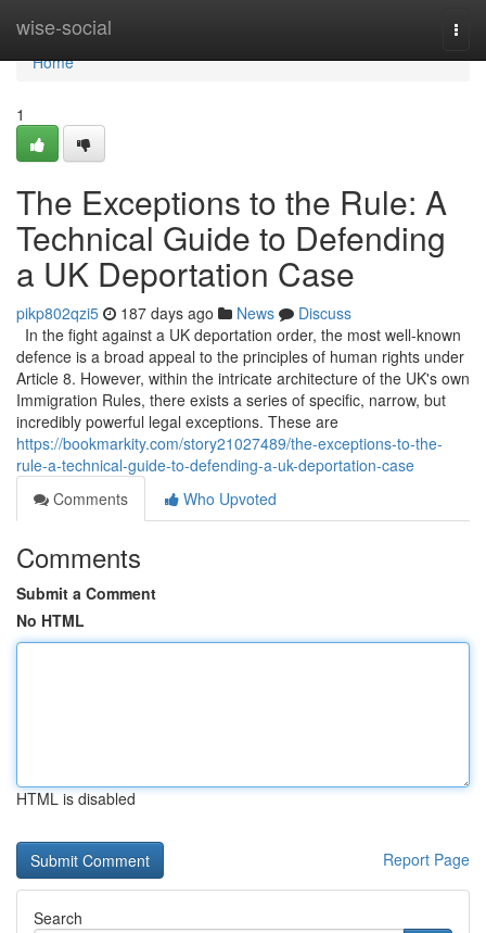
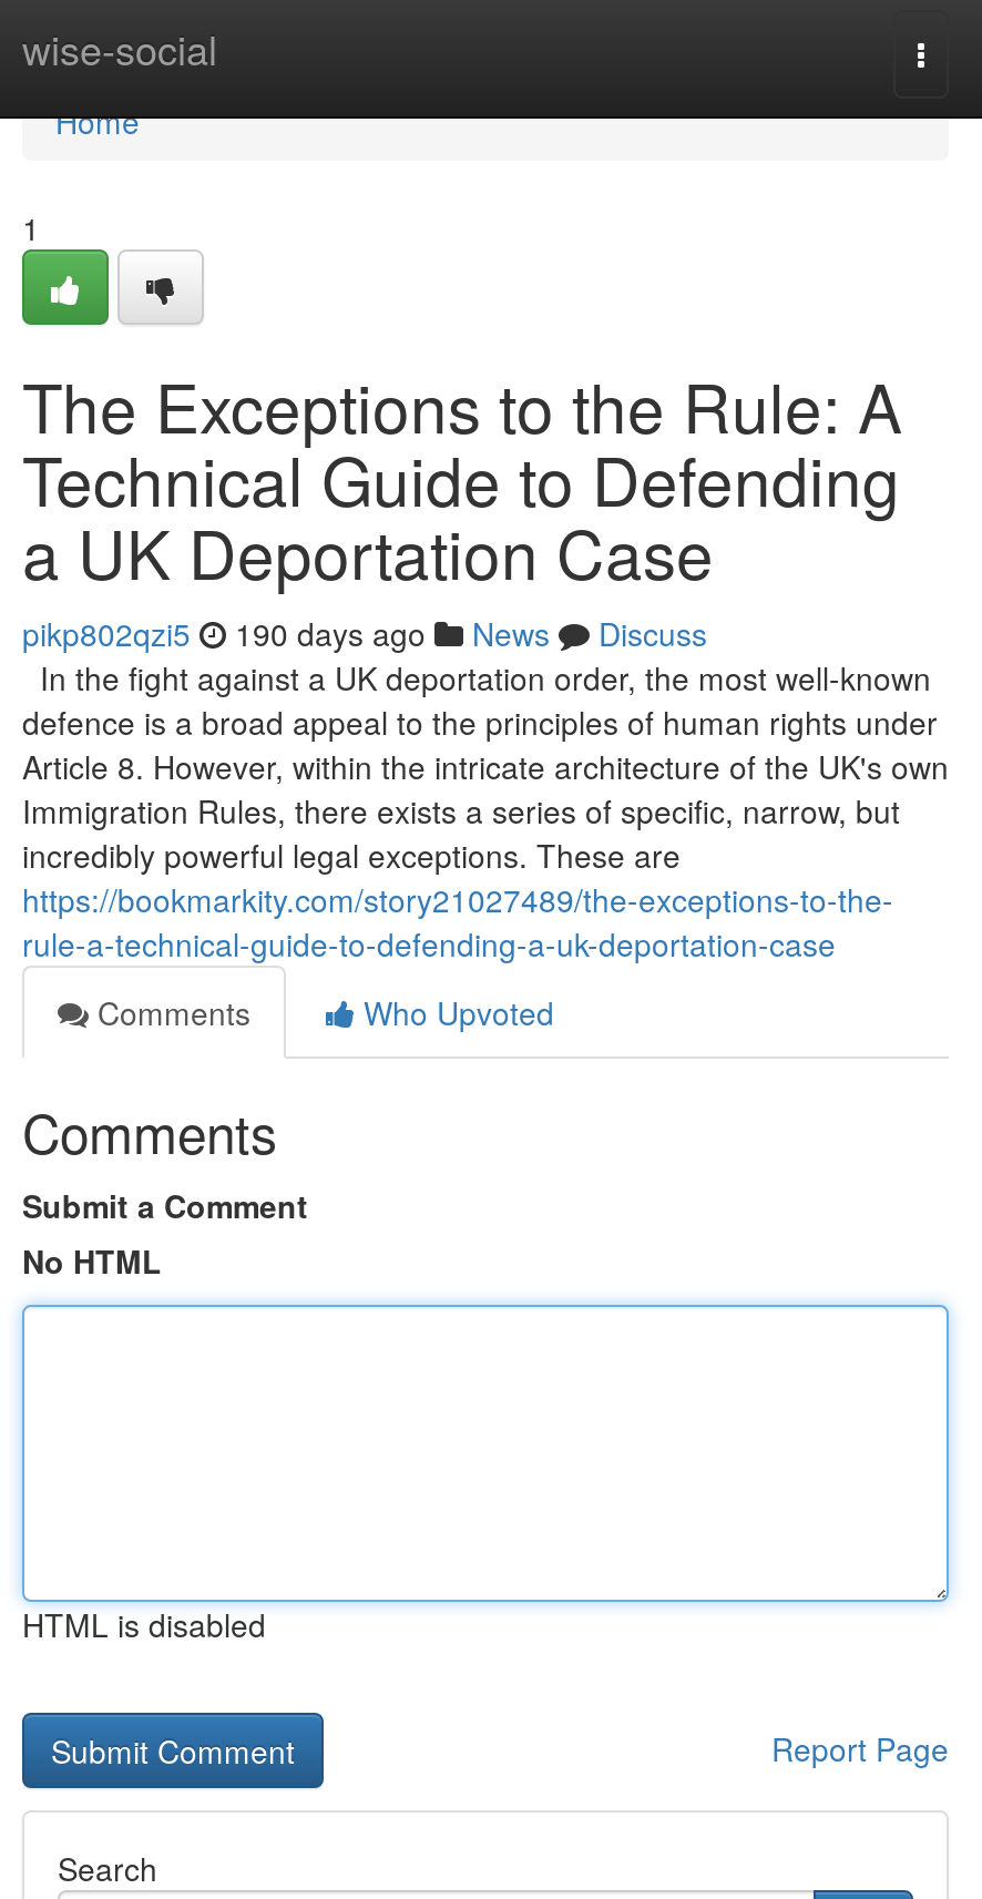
- pikp802qzi5 187 days ago News Discuss
+ pikp802qzi5 190 days ago News Discuss
